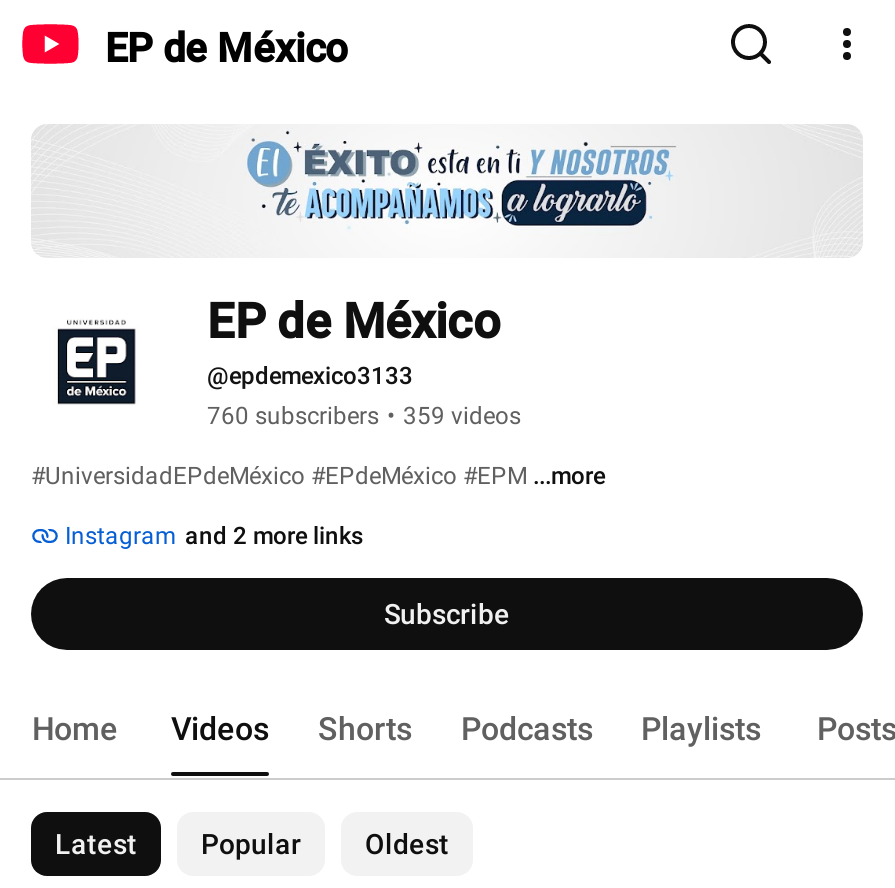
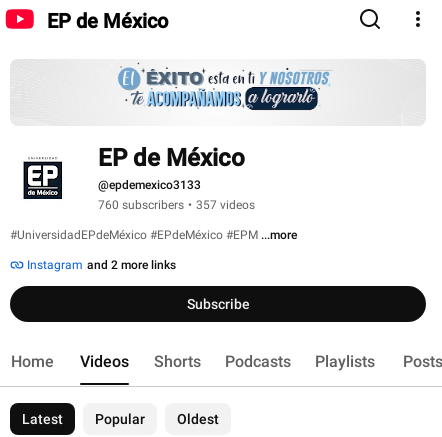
- 760 subscribers • 359 videos
+ 760 subscribers • 357 videos
